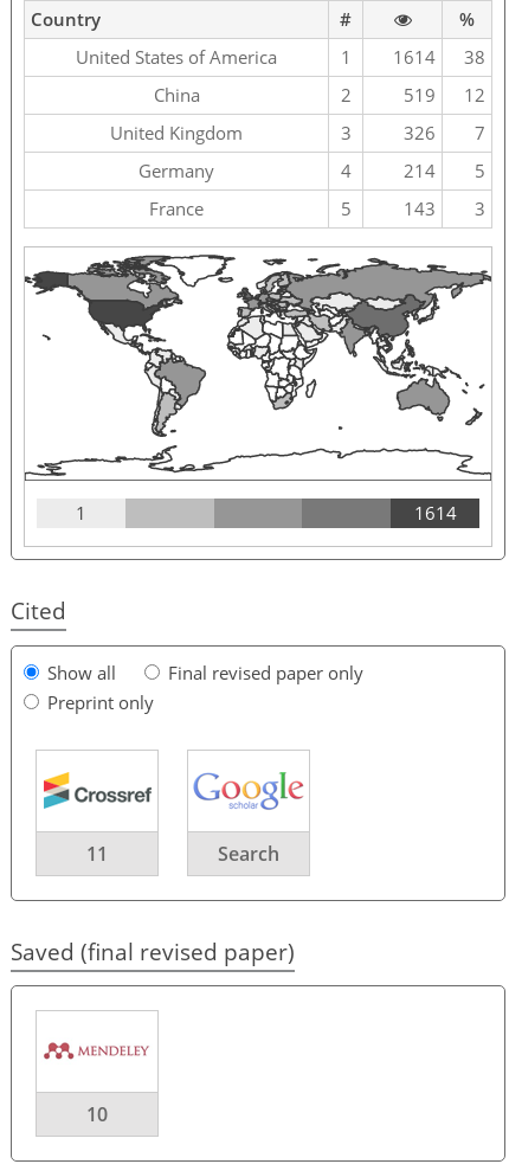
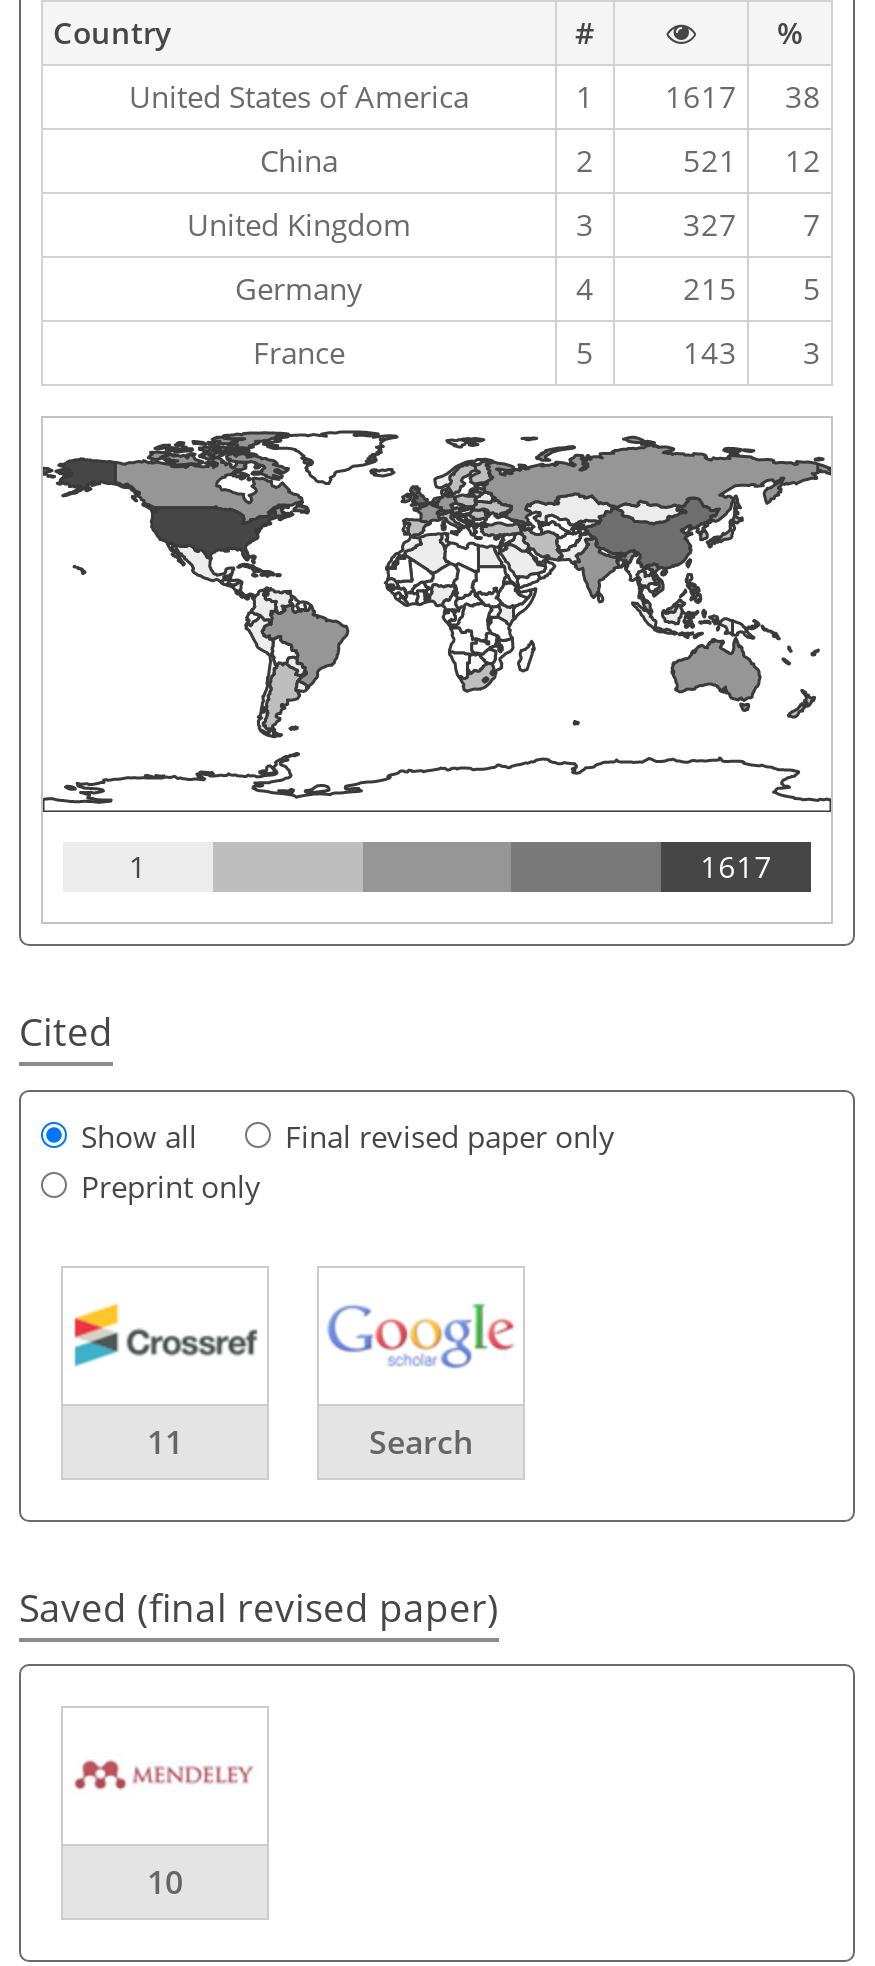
- 1 1614 38
+ 1 1617 38

- 519 12
+ 521 12

- 326 7
+ 327 7

- 214 5
+ 215 5

- 1614
+ 1617
